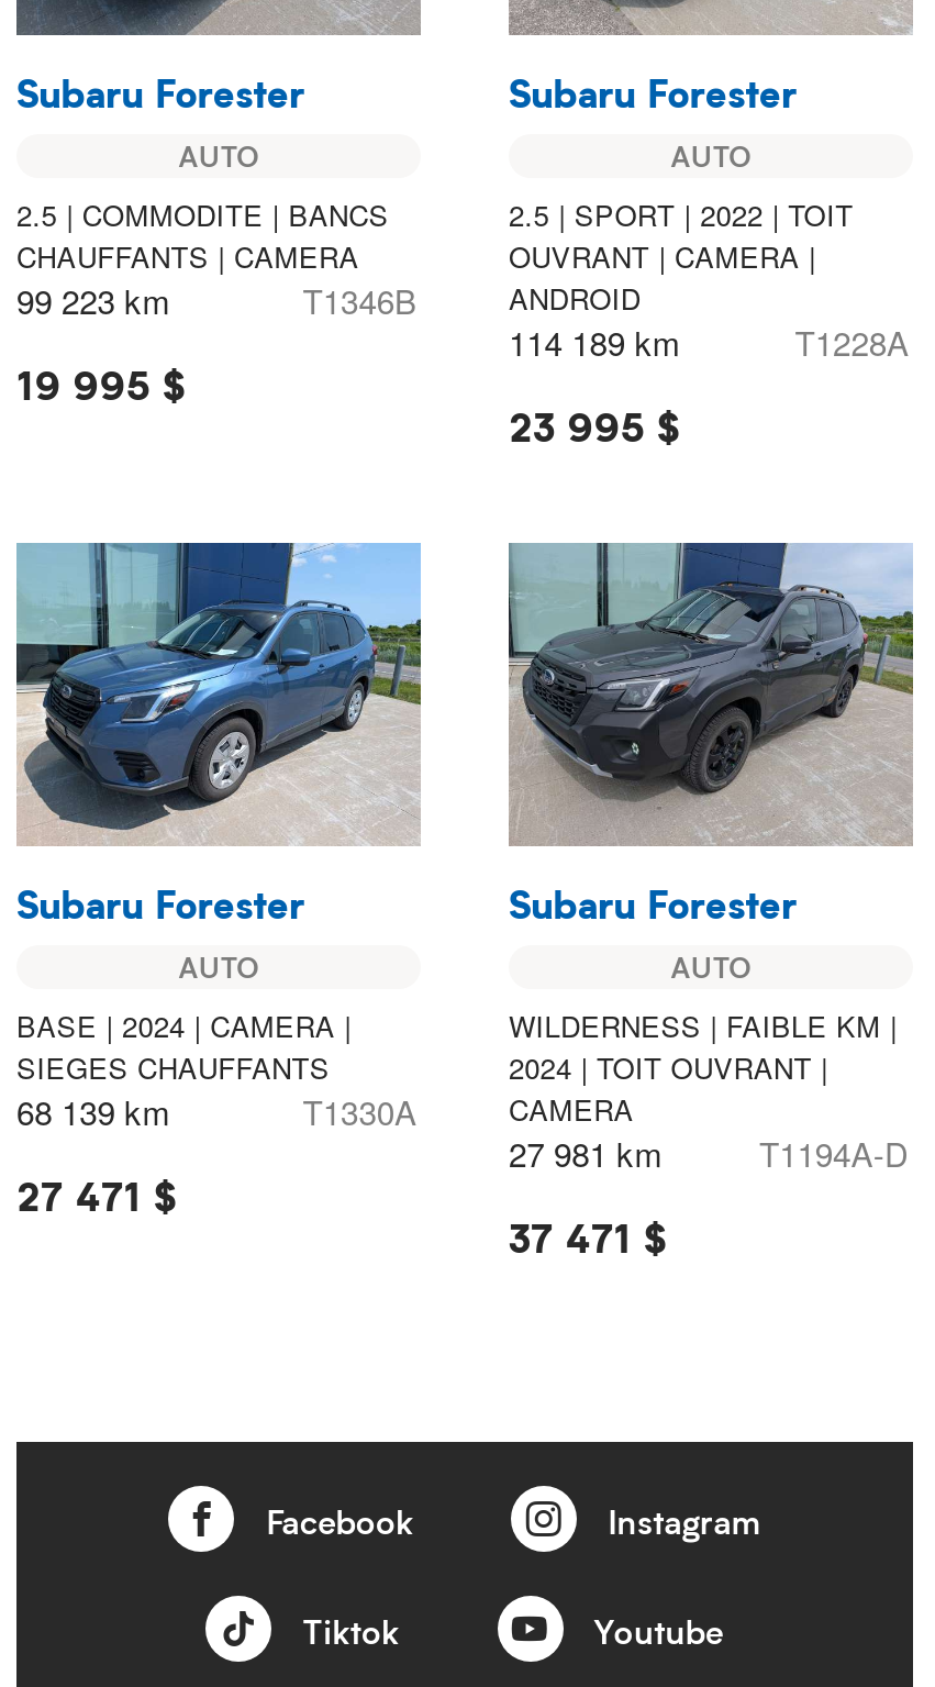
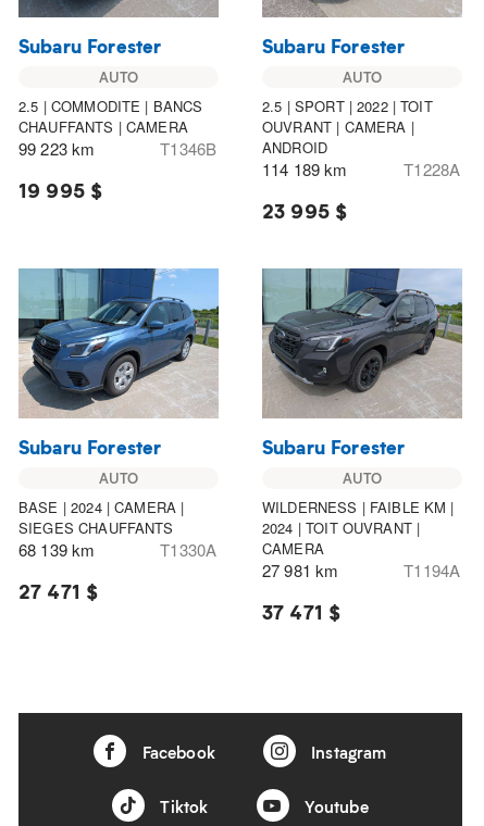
- T1194A-D
+ T1194A
